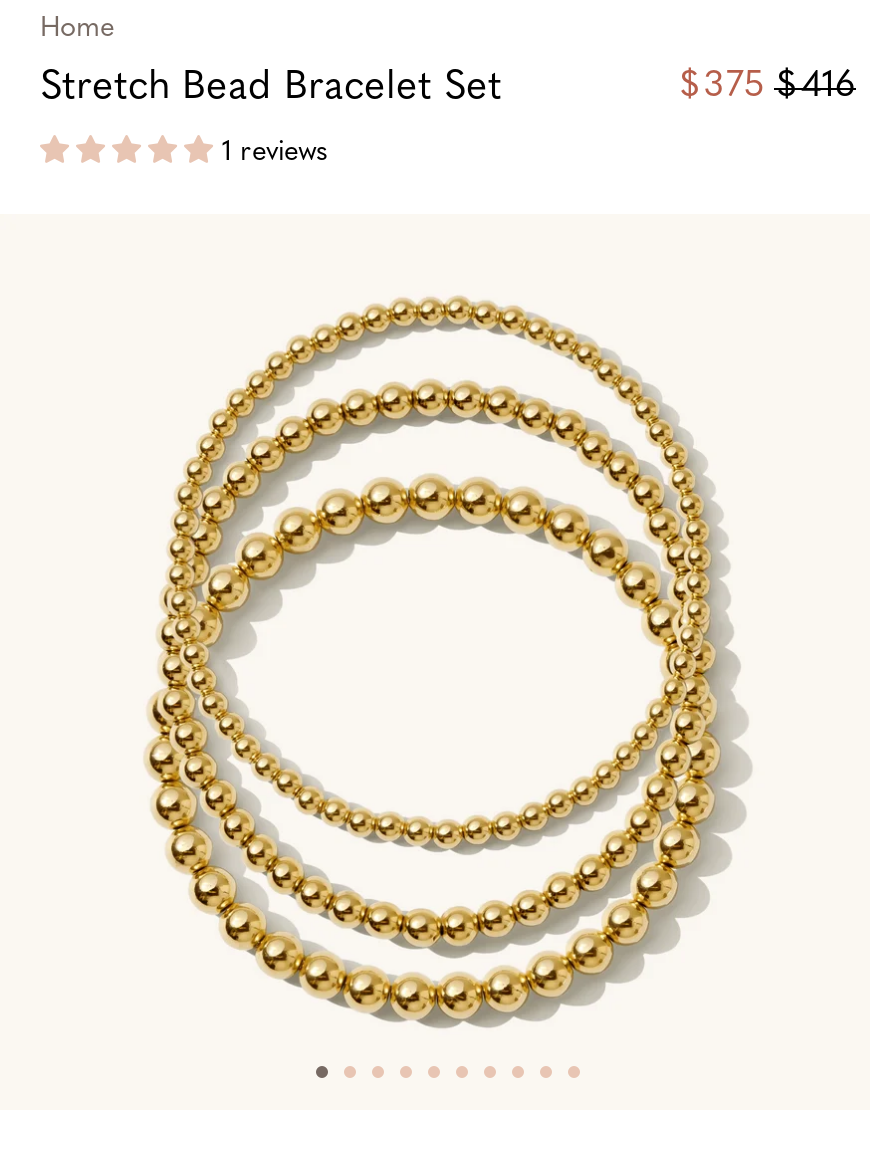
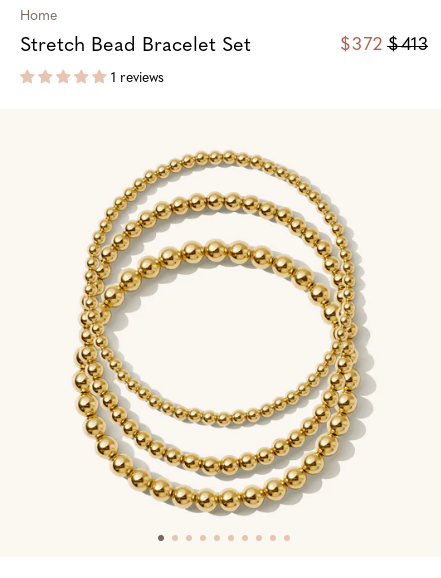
- $375 $416
+ $372 $413
